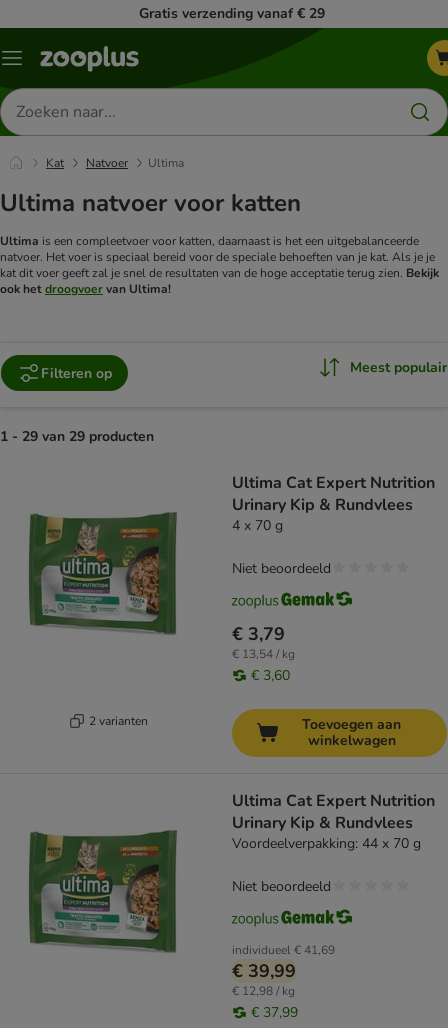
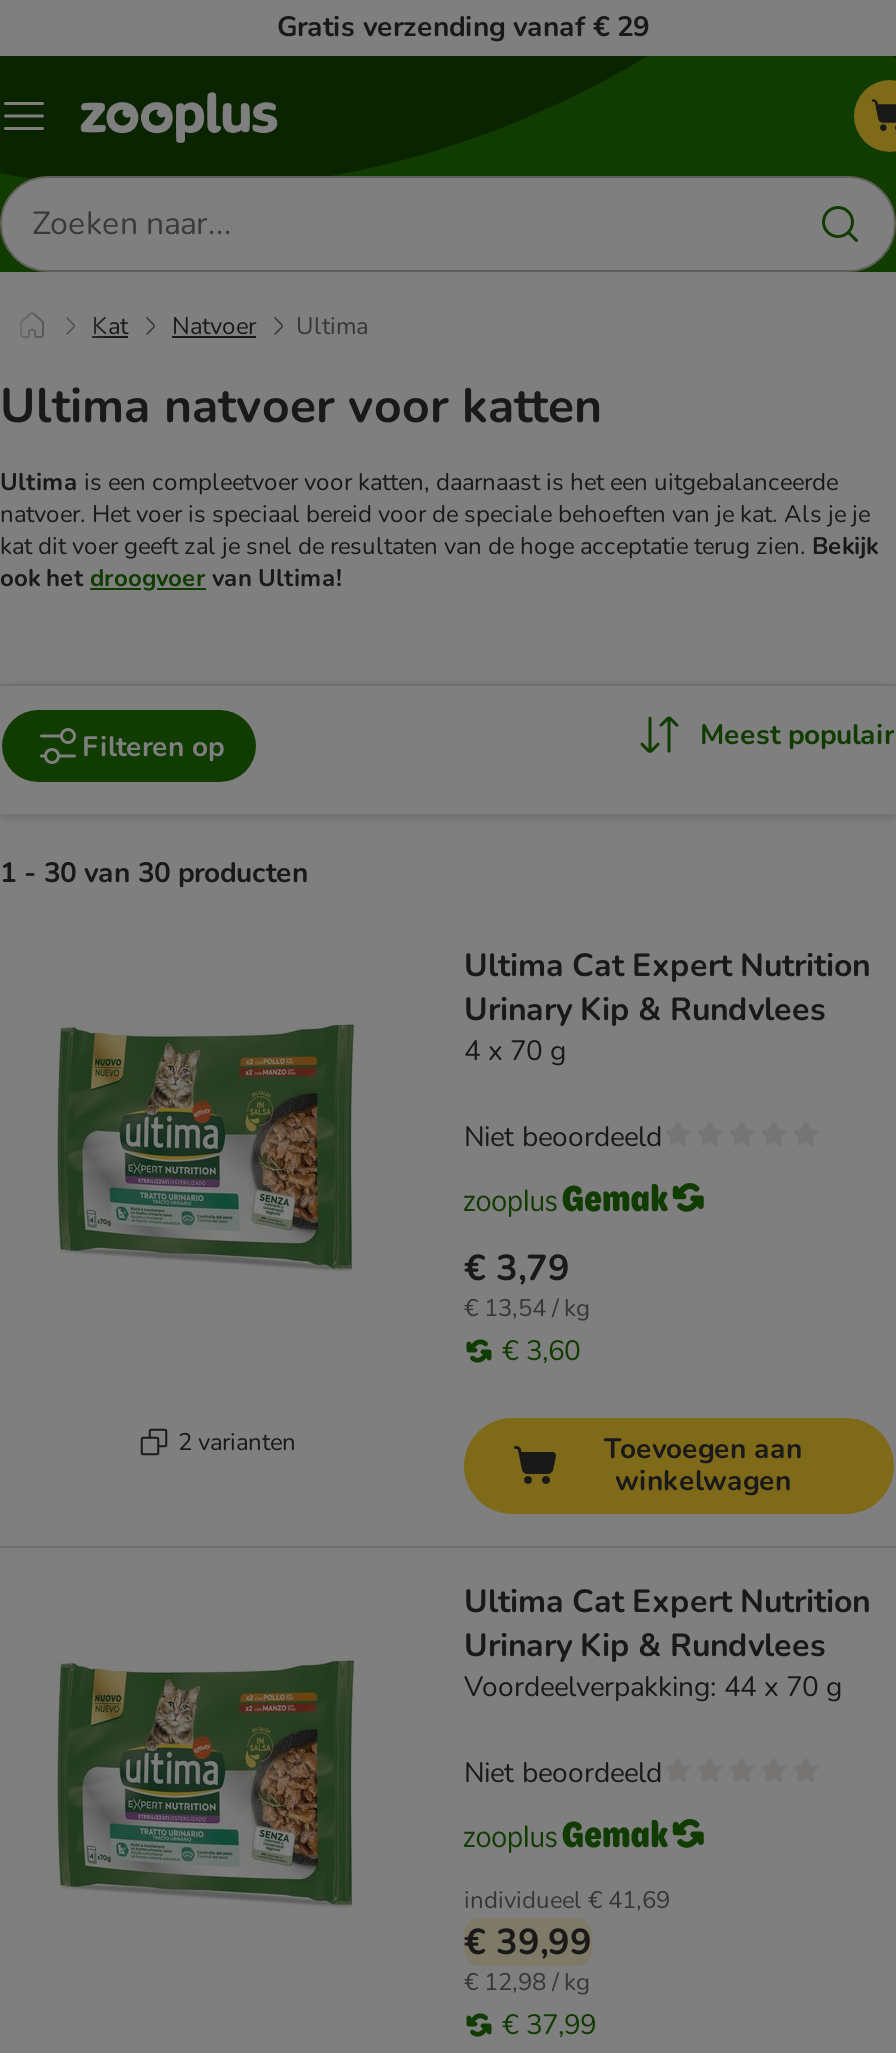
- 1 - 29 van 29 producten
+ 1 - 30 van 30 producten
